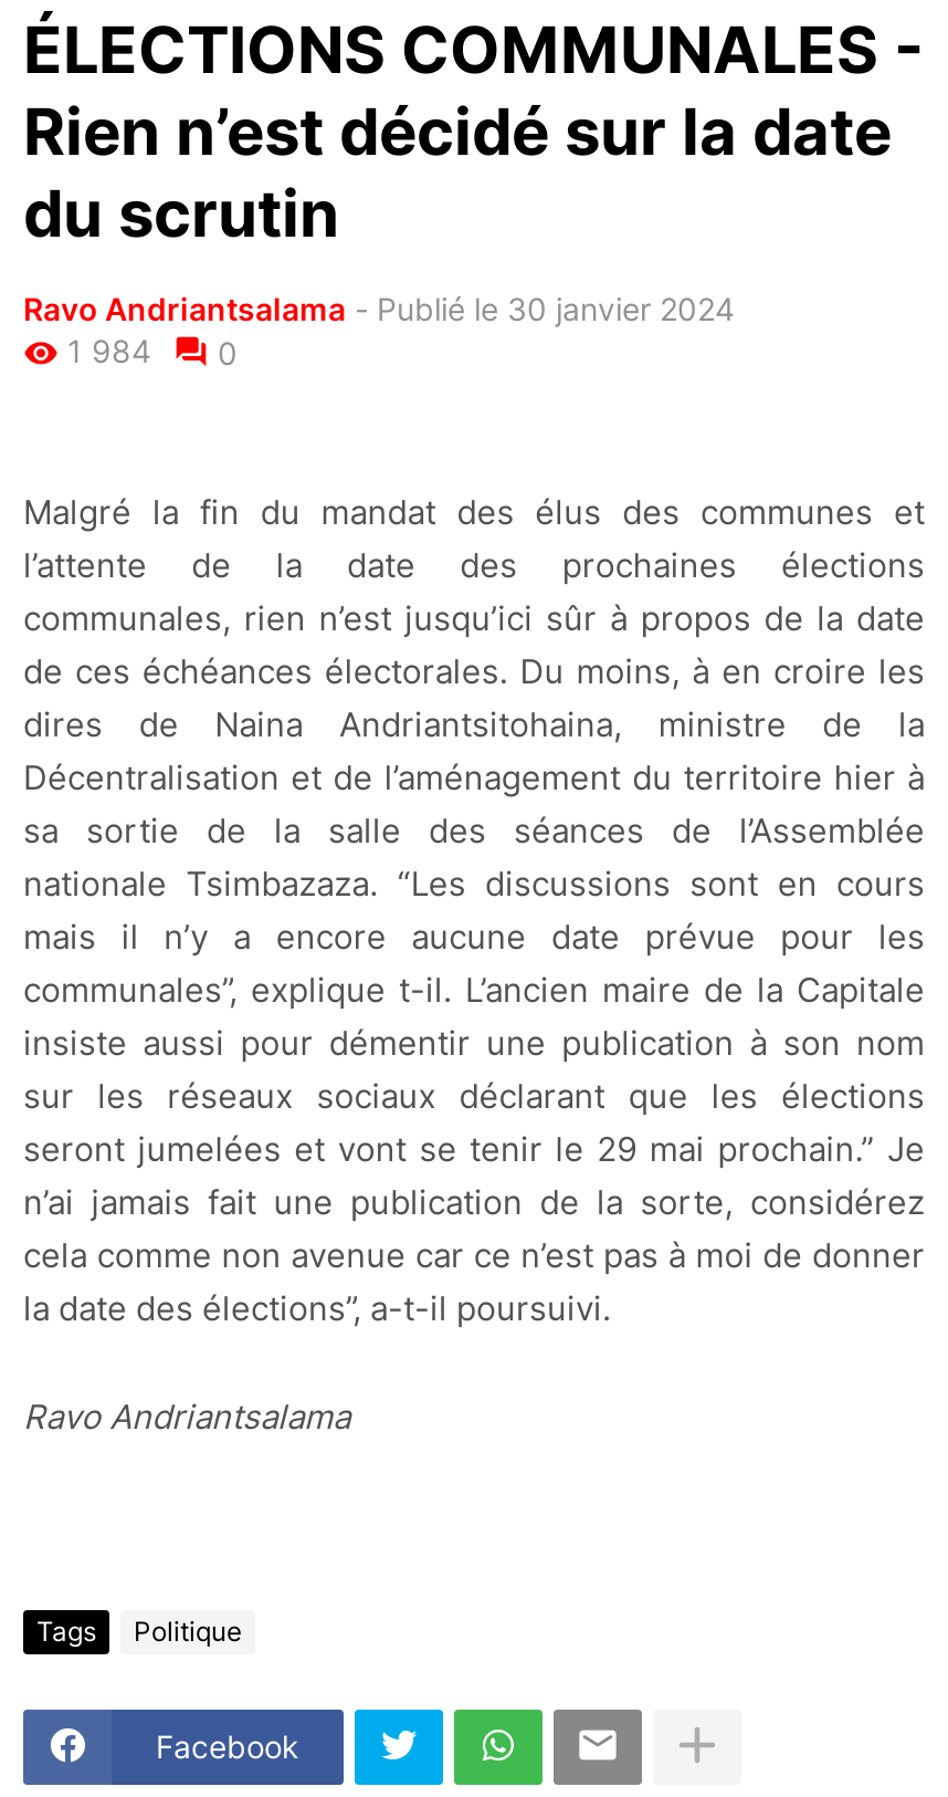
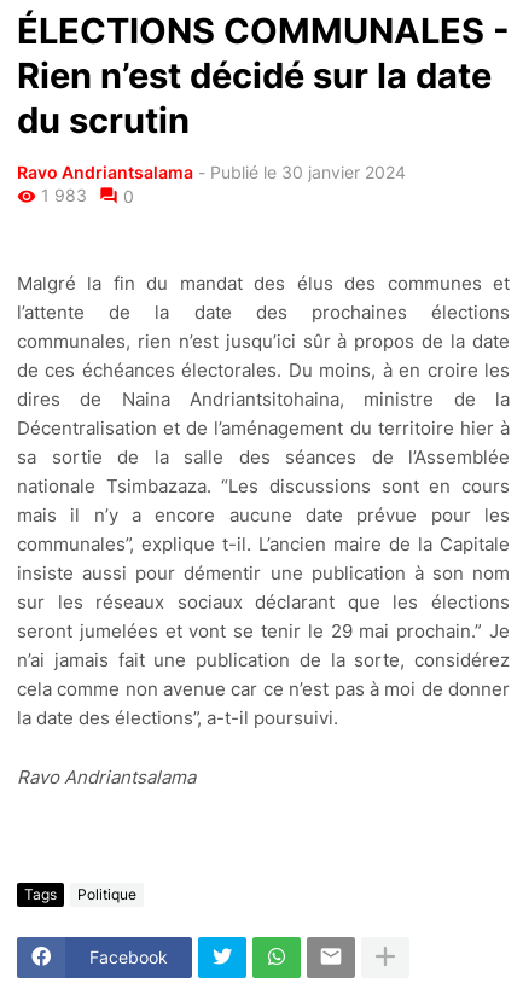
- 1 984 0
+ 1 983 0
